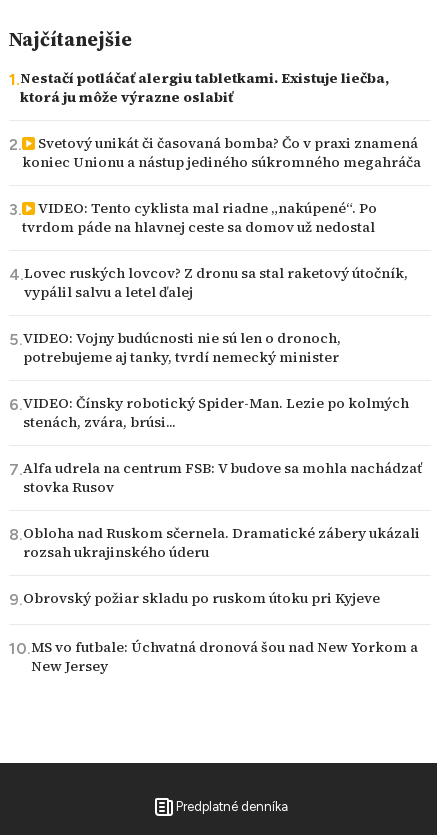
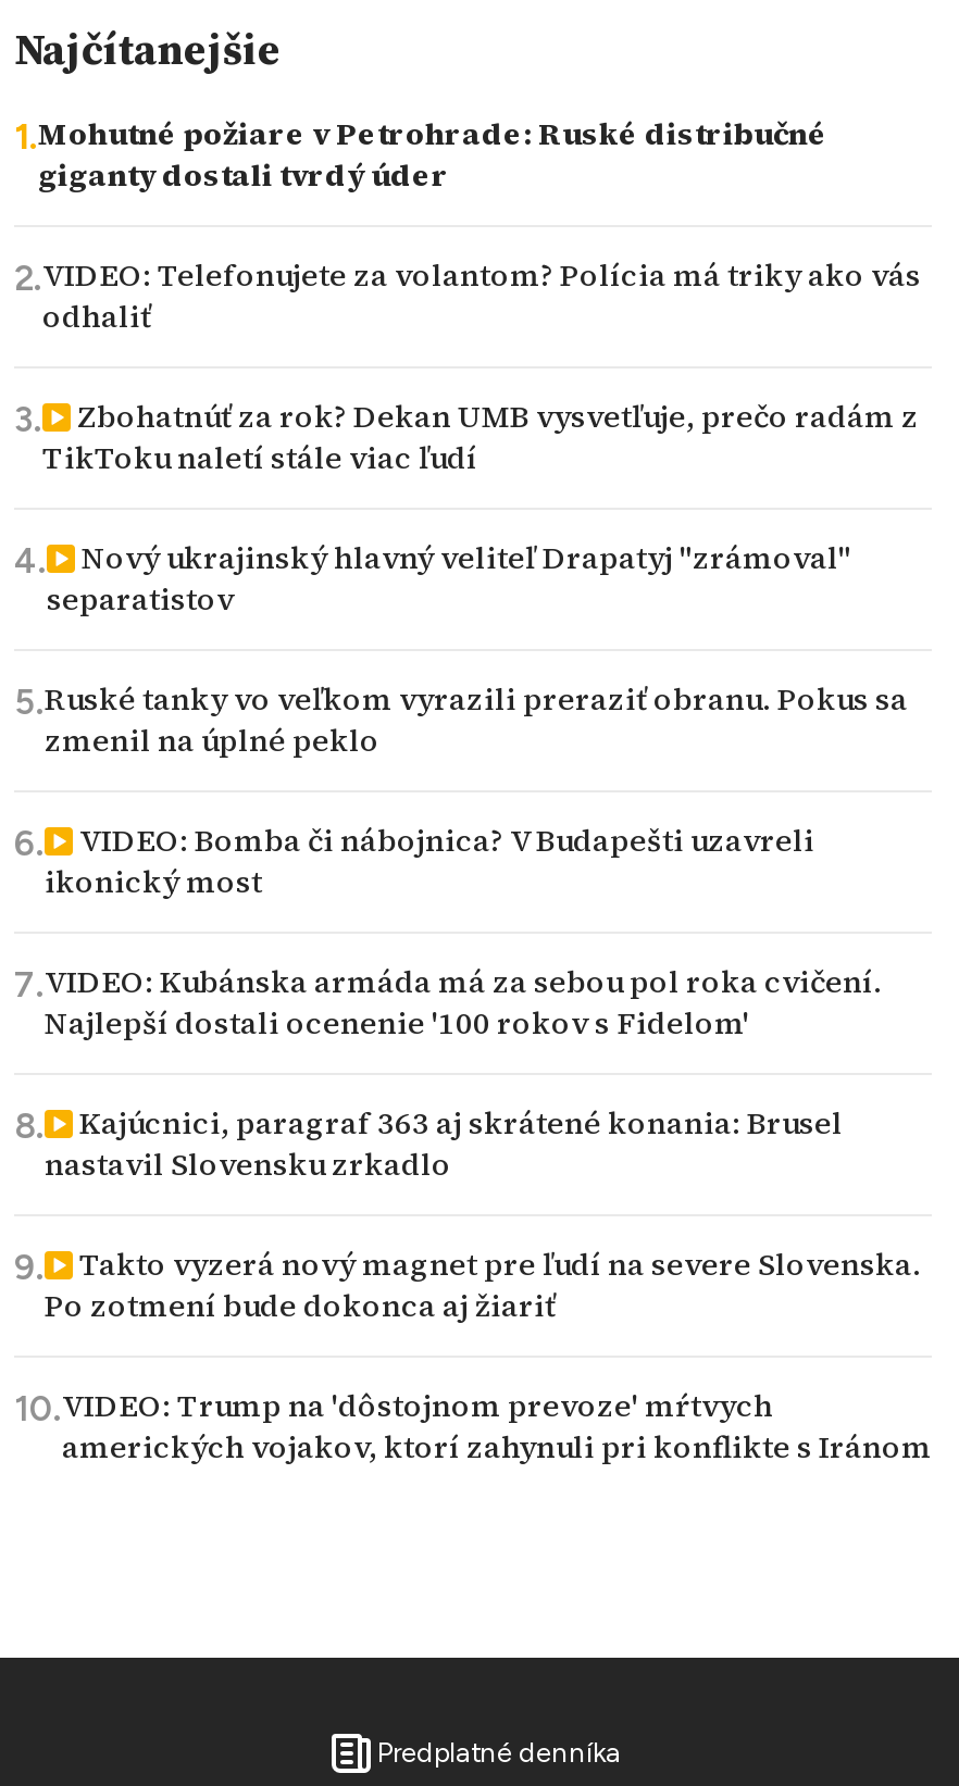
- Nestačí potláčať alergiu tabletkami. Existuje liečba,
- ktorá ju môže výrazne oslabiť
+ Mohutné požiare v Petrohrade: Ruské distribučné
+ giganty dostali tvrdý úder

- Svetový unikát či časovaná bomba? Čo v praxi znamená
- koniec Unionu a nástup jediného súkromného megahráča
+ VIDEO: Telefonujete za volantom? Polícia má triky ako vás
+ odhaliť

- VIDEO: Tento cyklista mal riadne „nakúpené“. Po
- tvrdom páde na hlavnej ceste sa domov už nedostal
+ Zbohatnúť za rok? Dekan UMB vysvetľuje, prečo radám z
+ TikToku naletí stále viac ľudí

- Lovec ruských lovcov? Z dronu sa stal raketový útočník,
- vypálil salvu a letel ďalej
+ Nový ukrajinský hlavný veliteľ Drapatyj "zrámoval"
+ separatistov

- VIDEO: Vojny budúcnosti nie sú len o dronoch,
- potrebujeme aj tanky, tvrdí nemecký minister
+ Ruské tanky vo veľkom vyrazili preraziť obranu. Pokus sa
+ zmenil na úplné peklo

- VIDEO: Čínsky robotický Spider-Man. Lezie po kolmých
- stenách, zvára, brúsi...
+ VIDEO: Bomba či nábojnica? V Budapešti uzavreli
+ ikonický most

- Alfa udrela na centrum FSB: V budove sa mohla nachádzať
- stovka Rusov
+ VIDEO: Kubánska armáda má za sebou pol roka cvičení.
+ Najlepší dostali ocenenie '100 rokov s Fidelom'

- Obloha nad Ruskom sčernela. Dramatické zábery ukázali
- rozsah ukrajinského úderu
+ Kajúcnici, paragraf 363 aj skrátené konania: Brusel
+ nastavil Slovensku zrkadlo

- Obrovský požiar skladu po ruskom útoku pri Kyjeve
+ Takto vyzerá nový magnet pre ľudí na severe Slovenska.
+ Po zotmení bude dokonca aj žiariť

- MS vo futbale: Úchvatná dronová šou nad New Yorkom a
- New Jersey
+ VIDEO: Trump na 'dôstojnom prevoze' mŕtvych
+ amerických vojakov, ktorí zahynuli pri konflikte s Iránom
